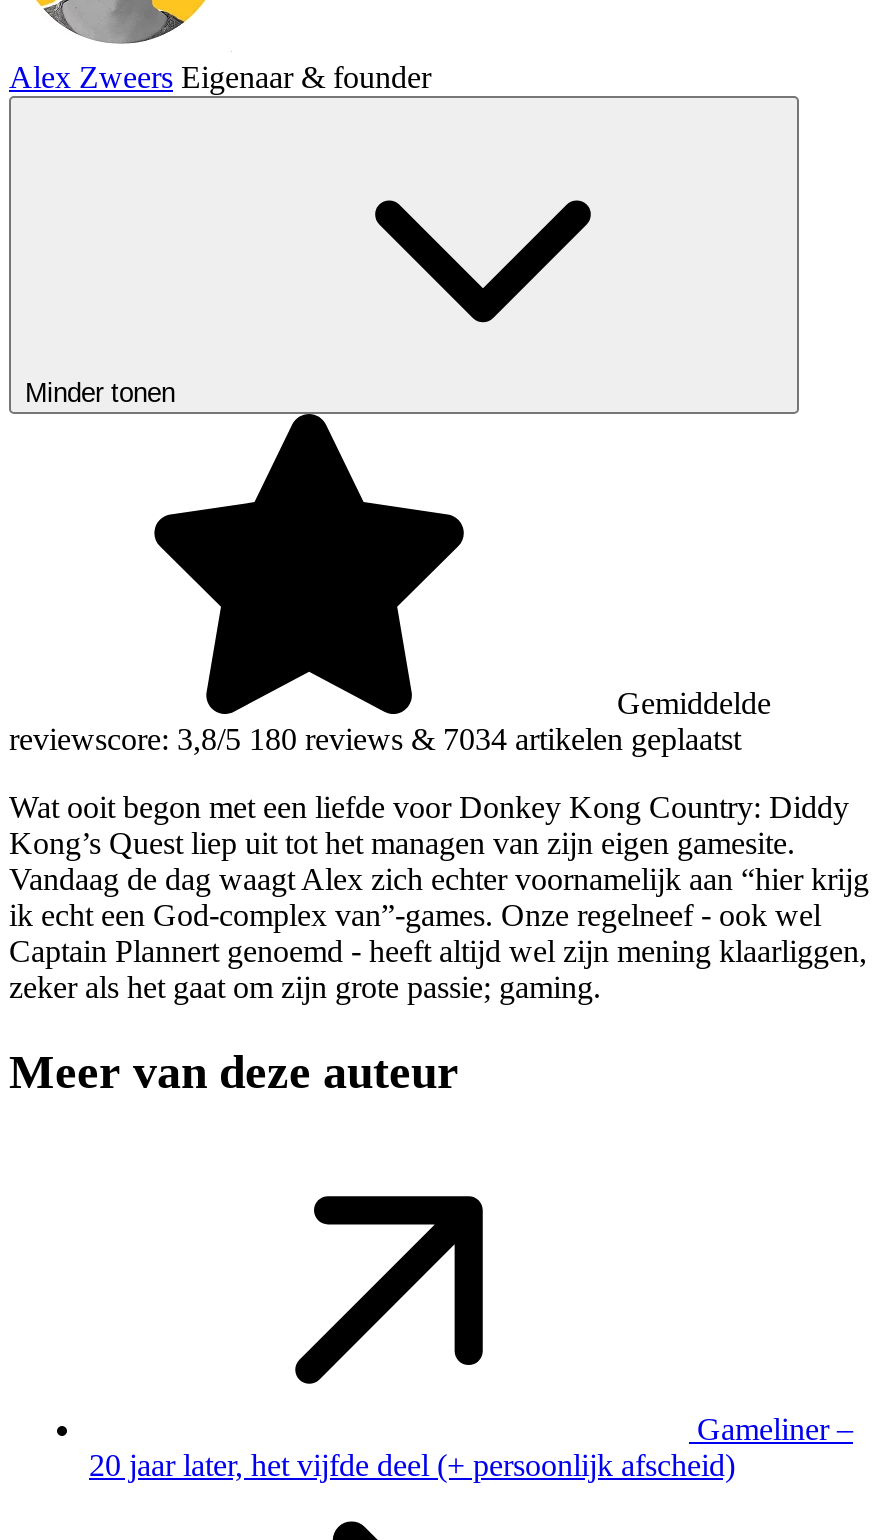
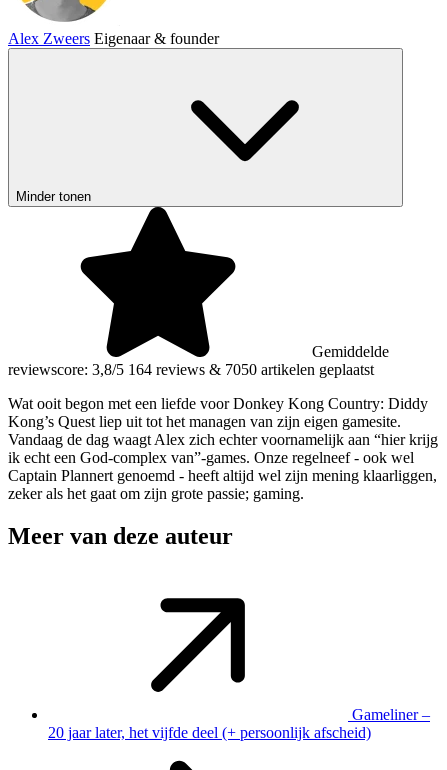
- reviewscore: 3,8/5 180 reviews & 7034 artikelen geplaatst
+ reviewscore: 3,8/5 164 reviews & 7050 artikelen geplaatst
